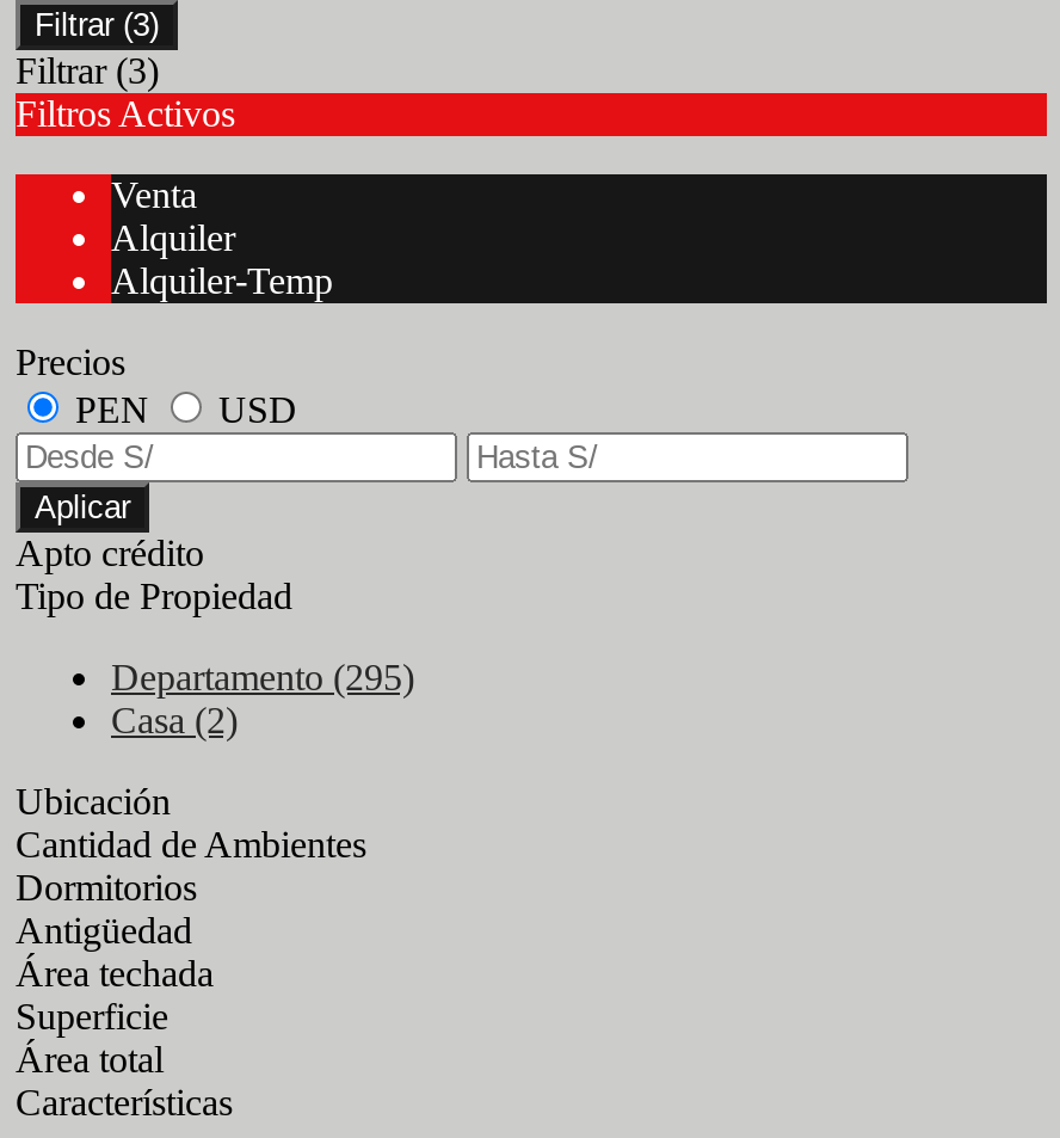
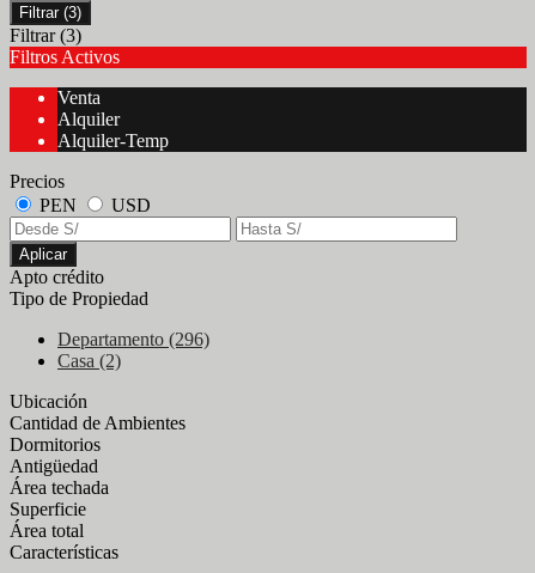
- Departamento (295)
+ Departamento (296)
